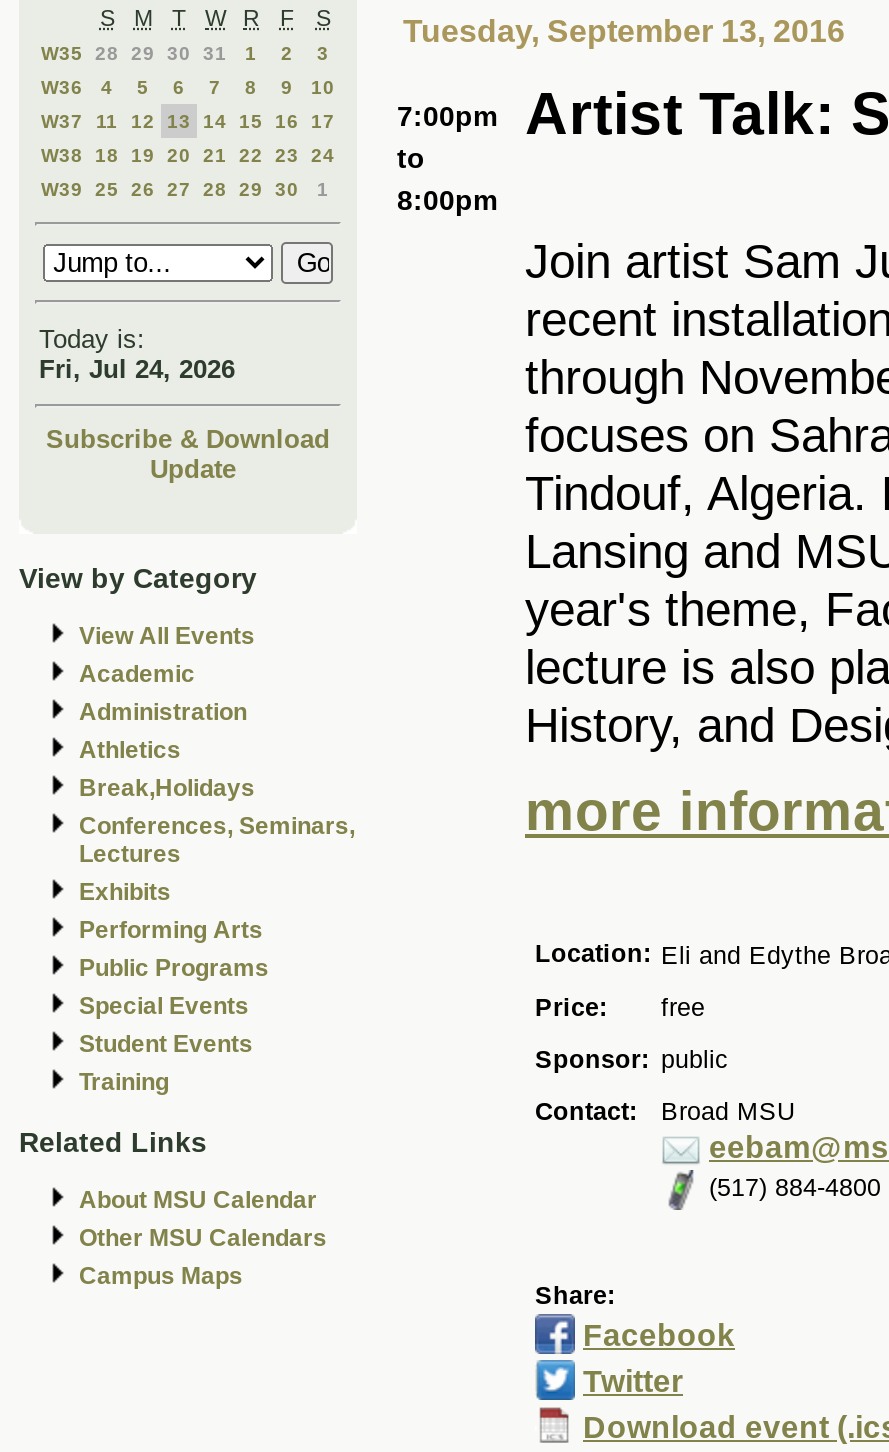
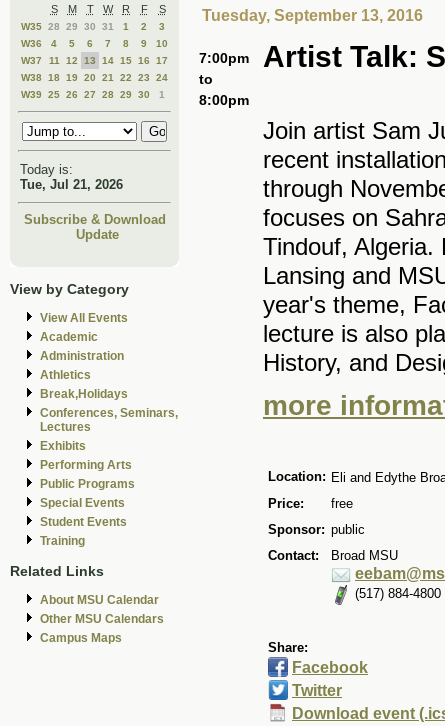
- Fri, Jul 24, 2026
+ Tue, Jul 21, 2026
